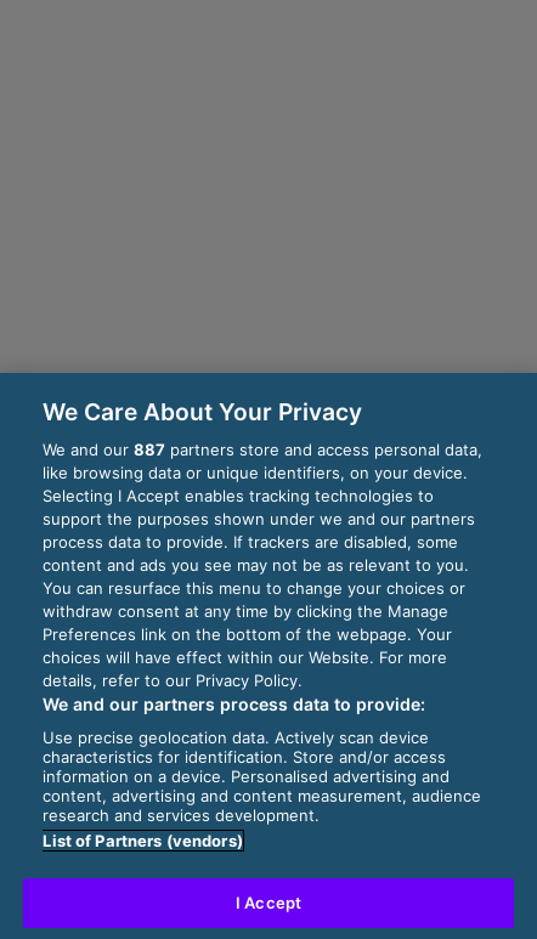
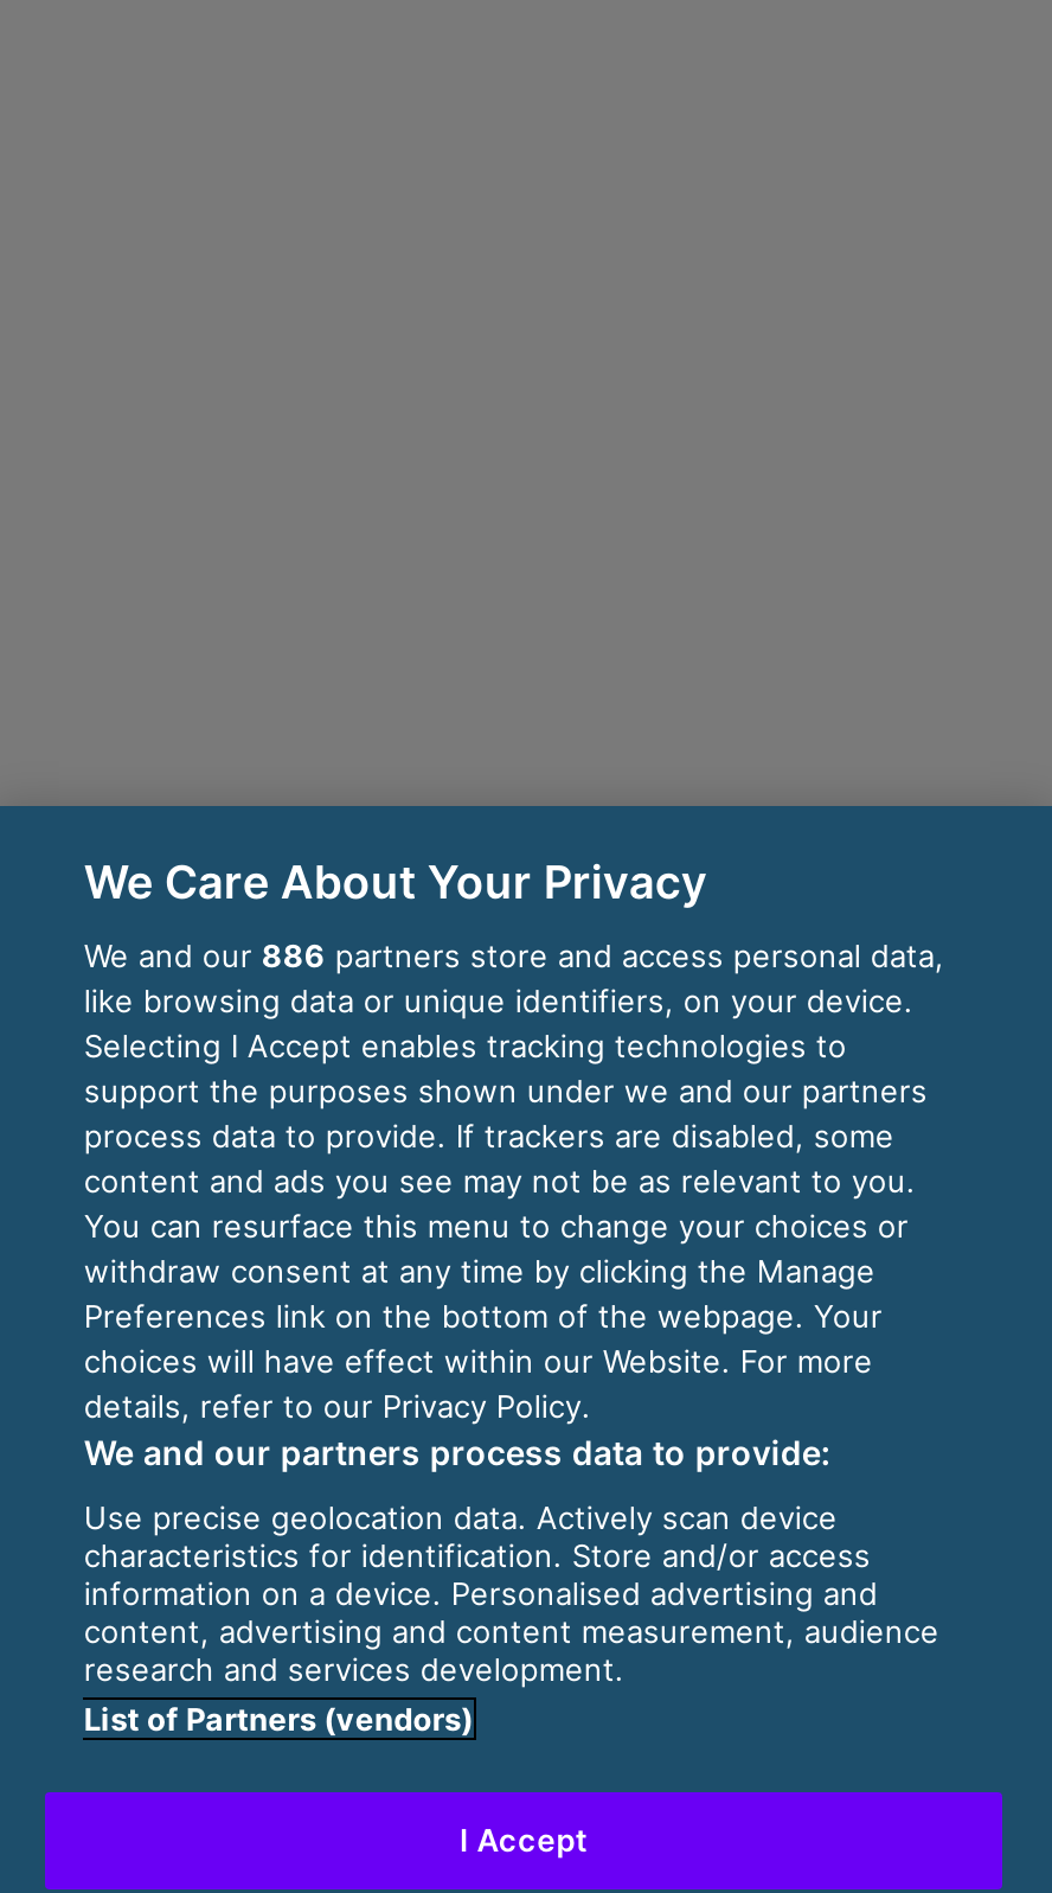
- We and our 887 partners store and access personal data,
+ We and our 886 partners store and access personal data,
